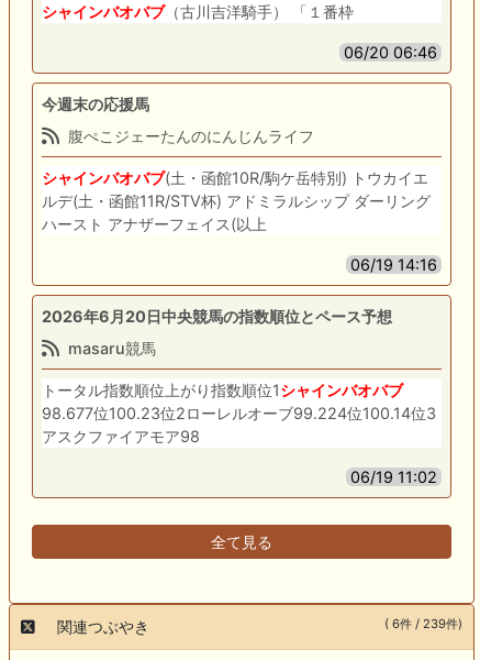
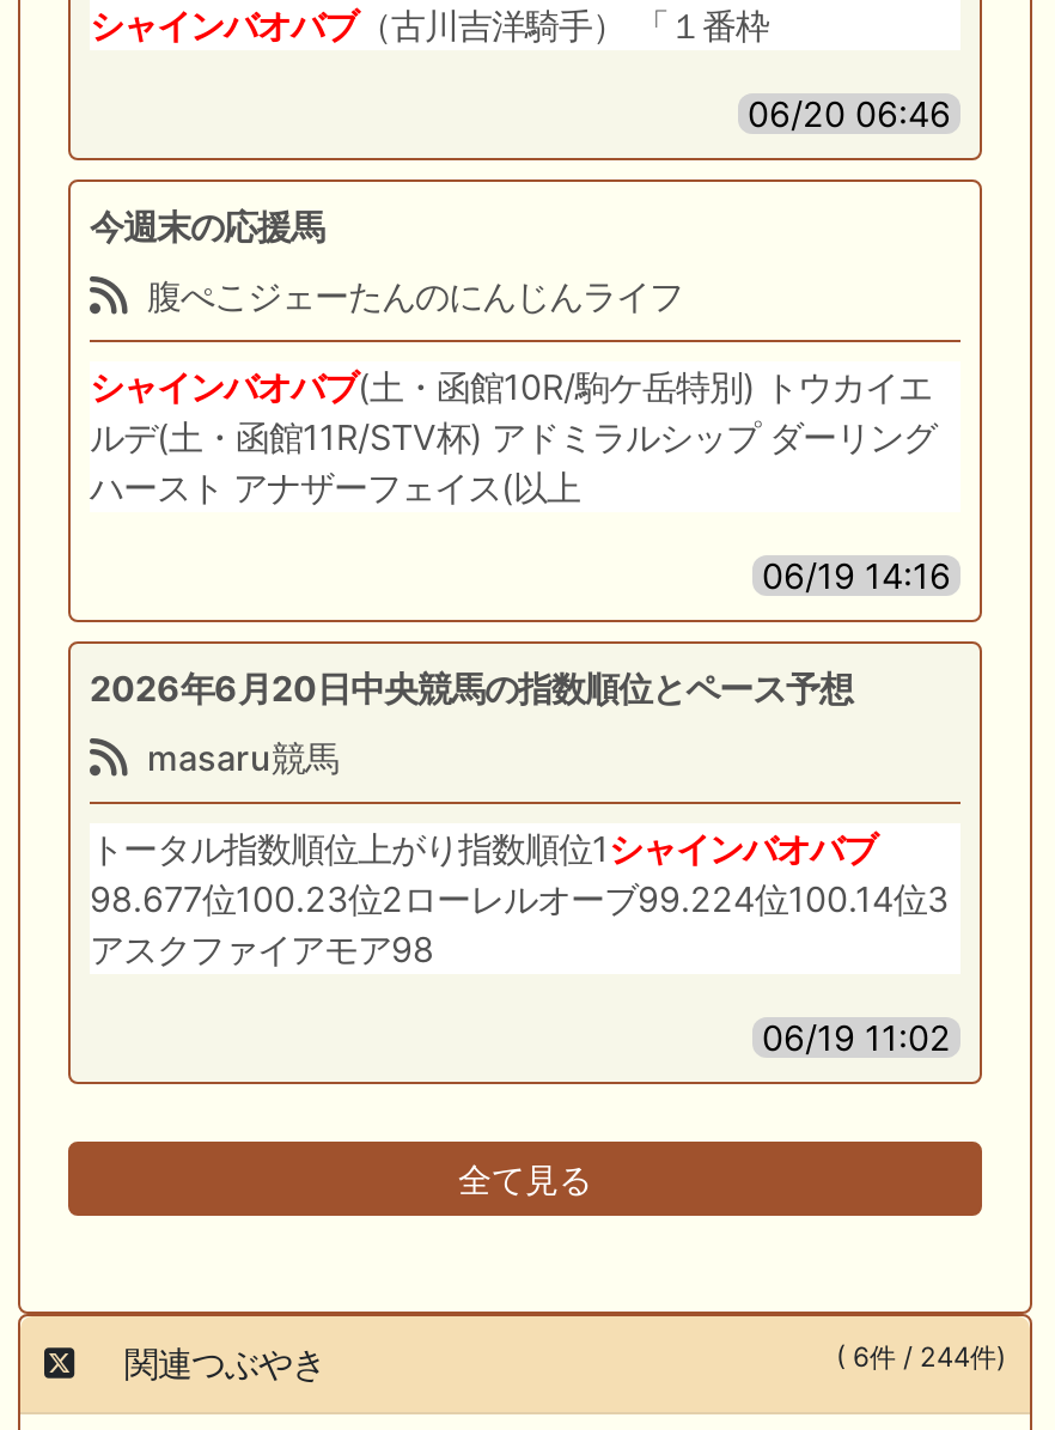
- ( 6件 / 239件)
+ ( 6件 / 244件)
